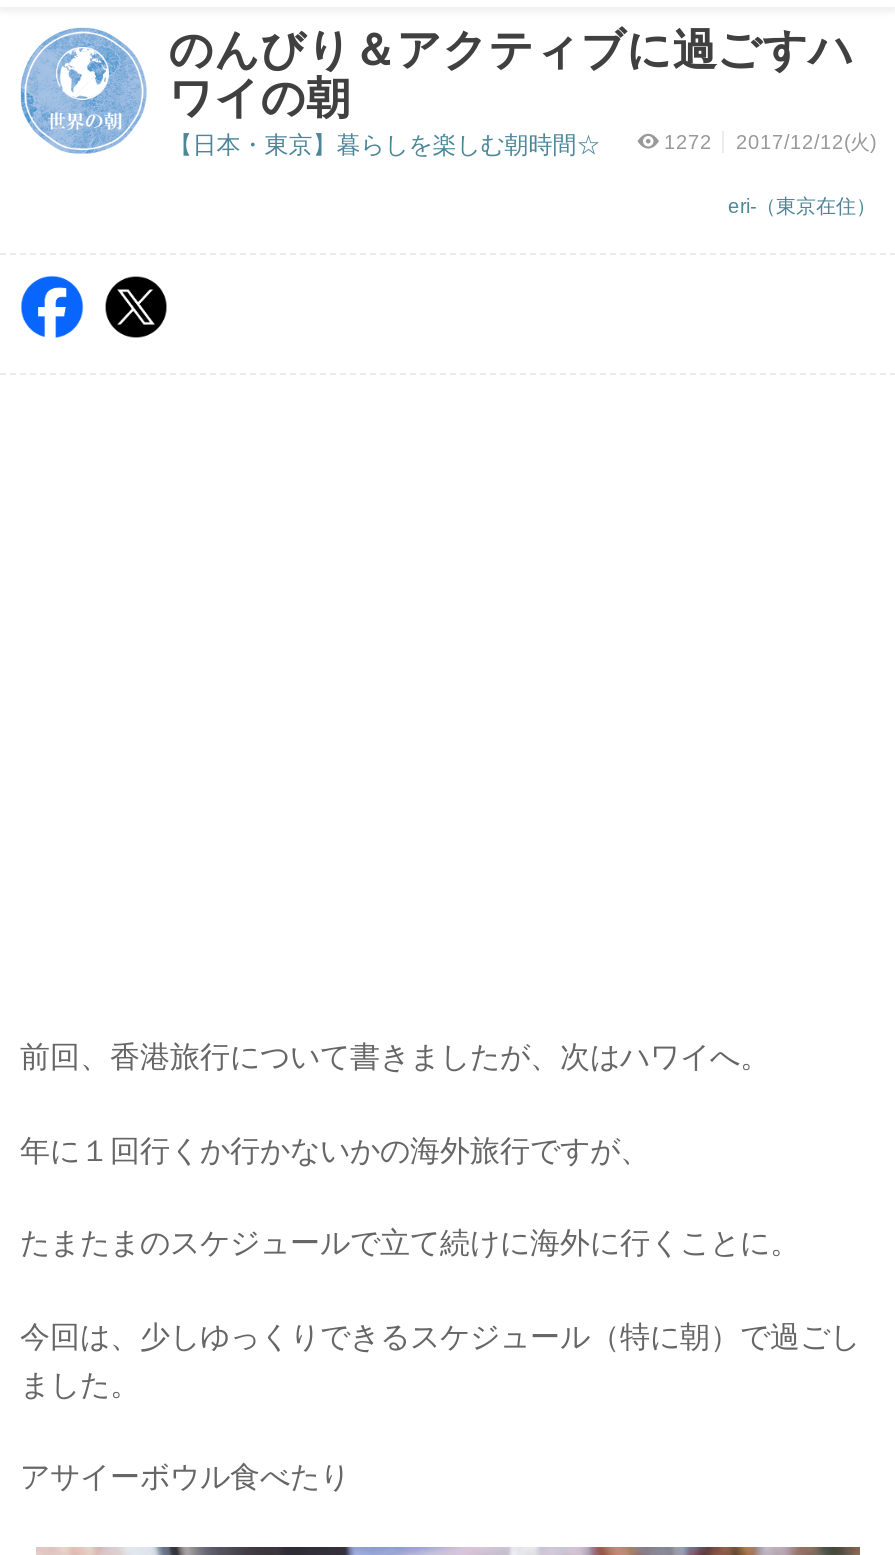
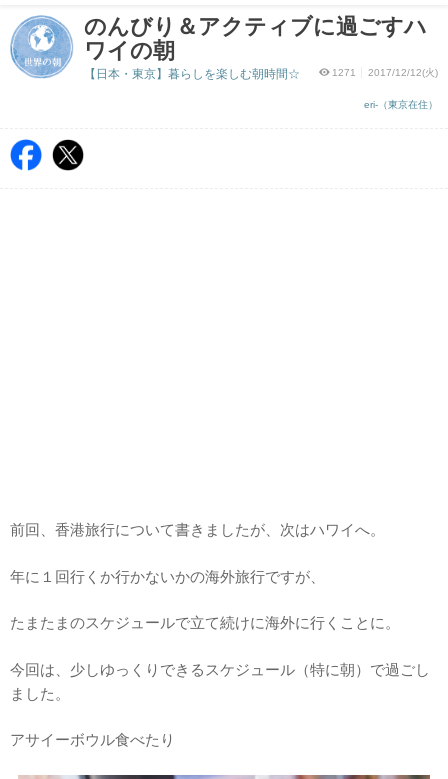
- 1272 2017/12/12(火)
+ 1271 2017/12/12(火)
